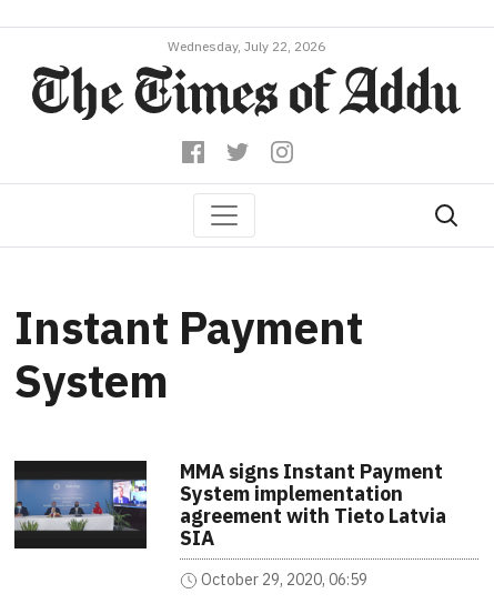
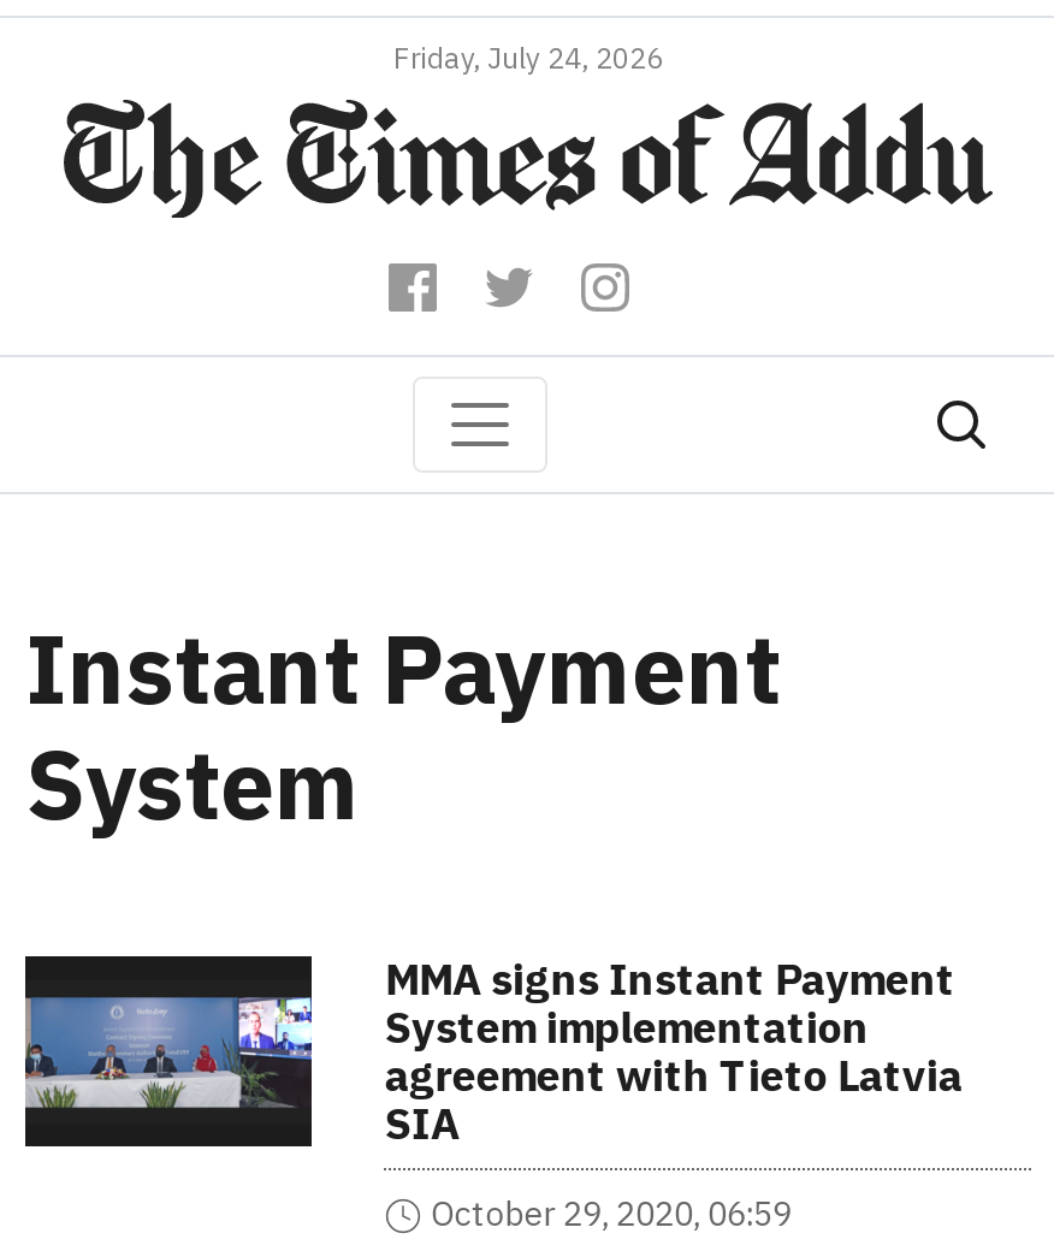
- Wednesday, July 22, 2026
+ Friday, July 24, 2026
